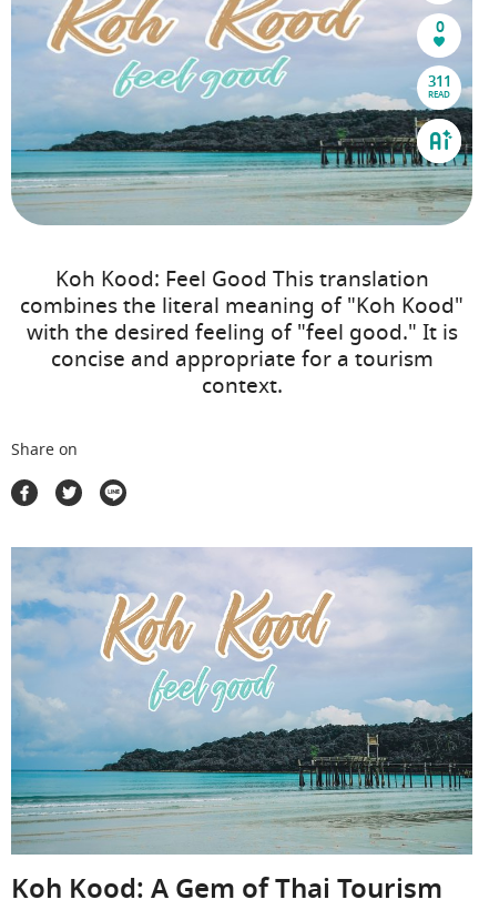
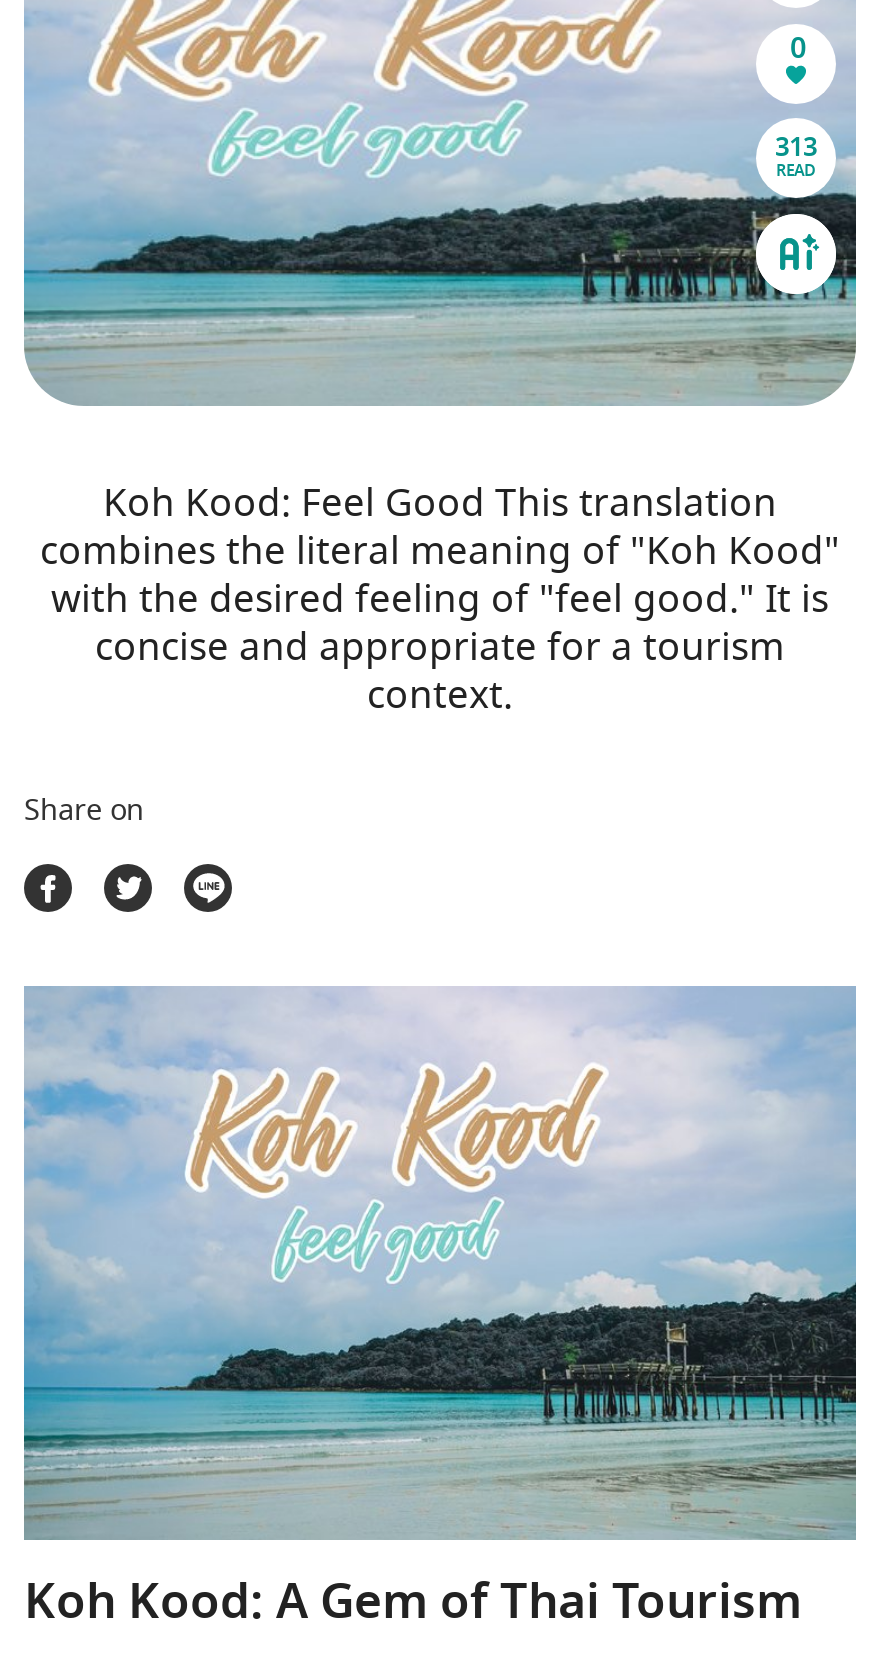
- 311
+ 313
